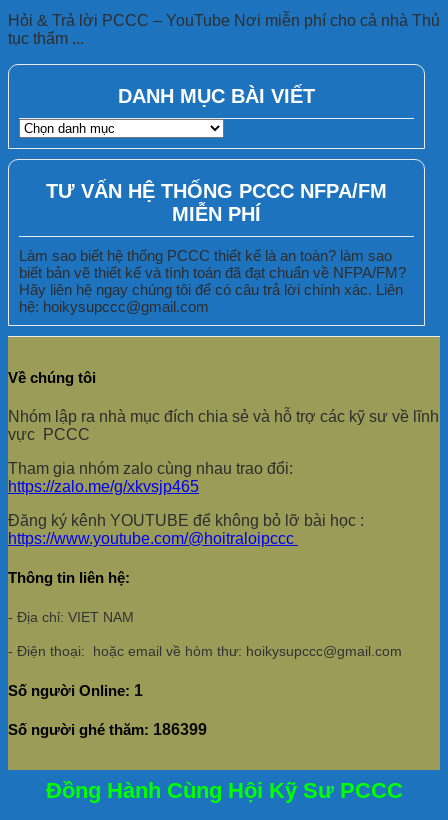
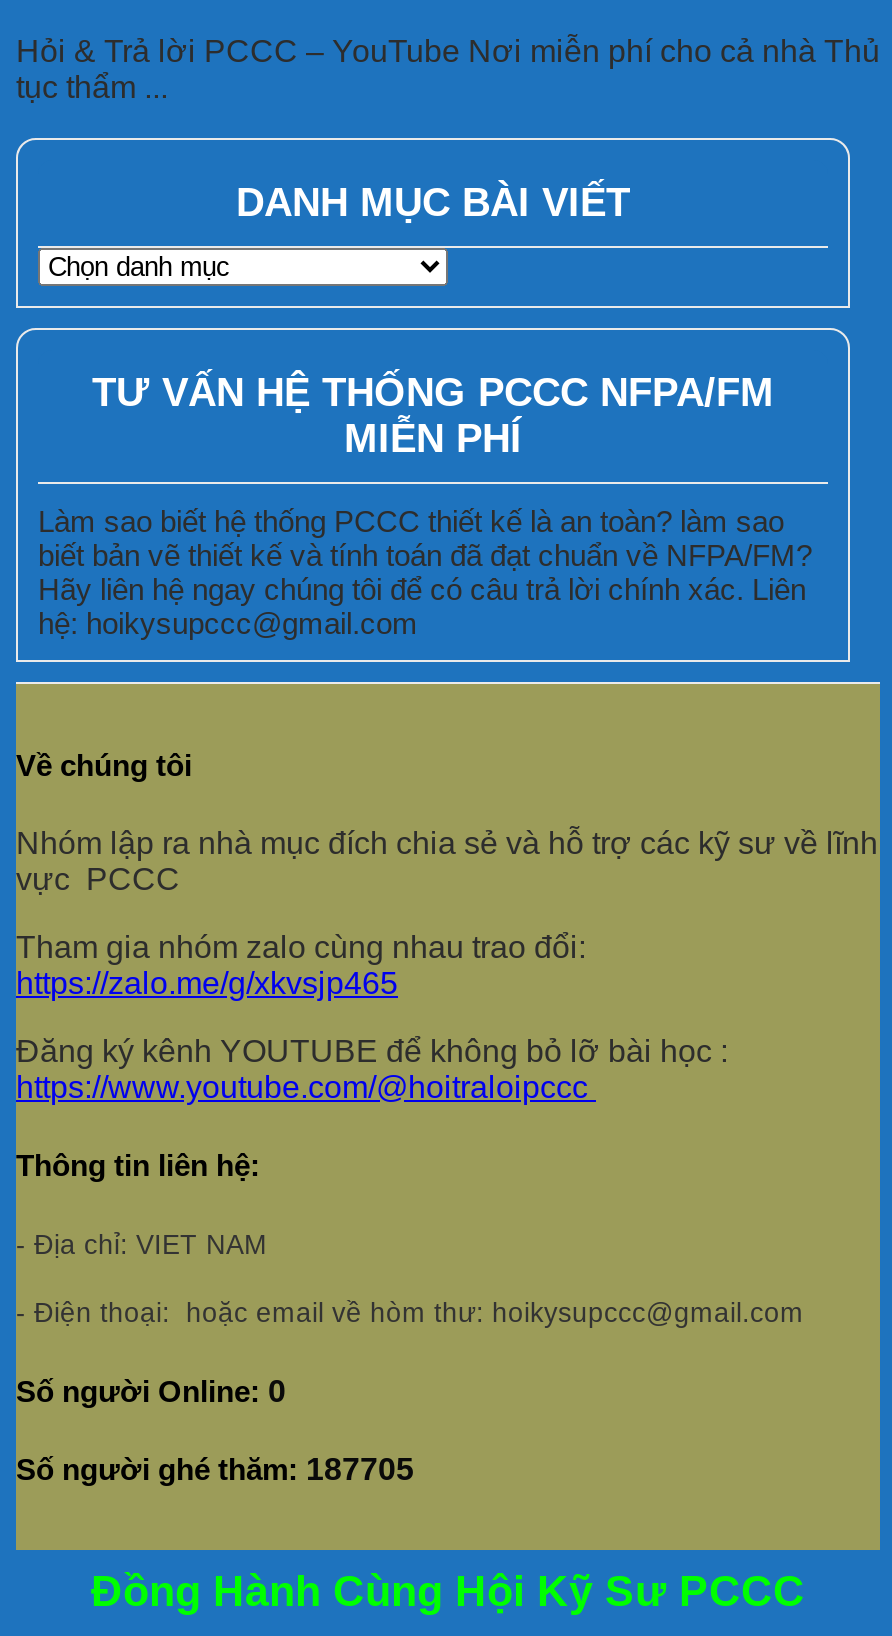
- Số người Online: 1
+ Số người Online: 0

- Số người ghé thăm: 186399
+ Số người ghé thăm: 187705
